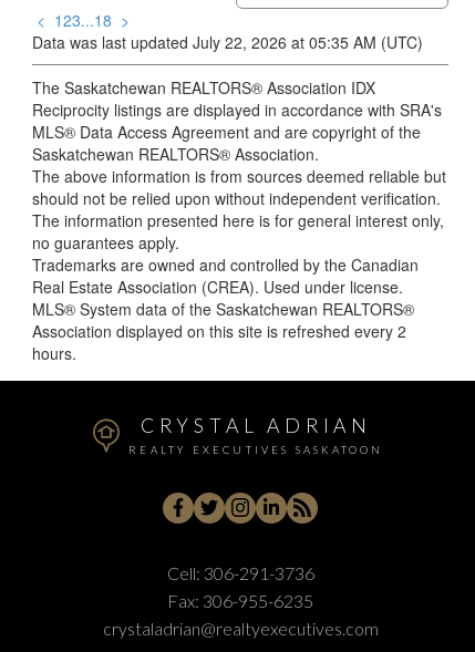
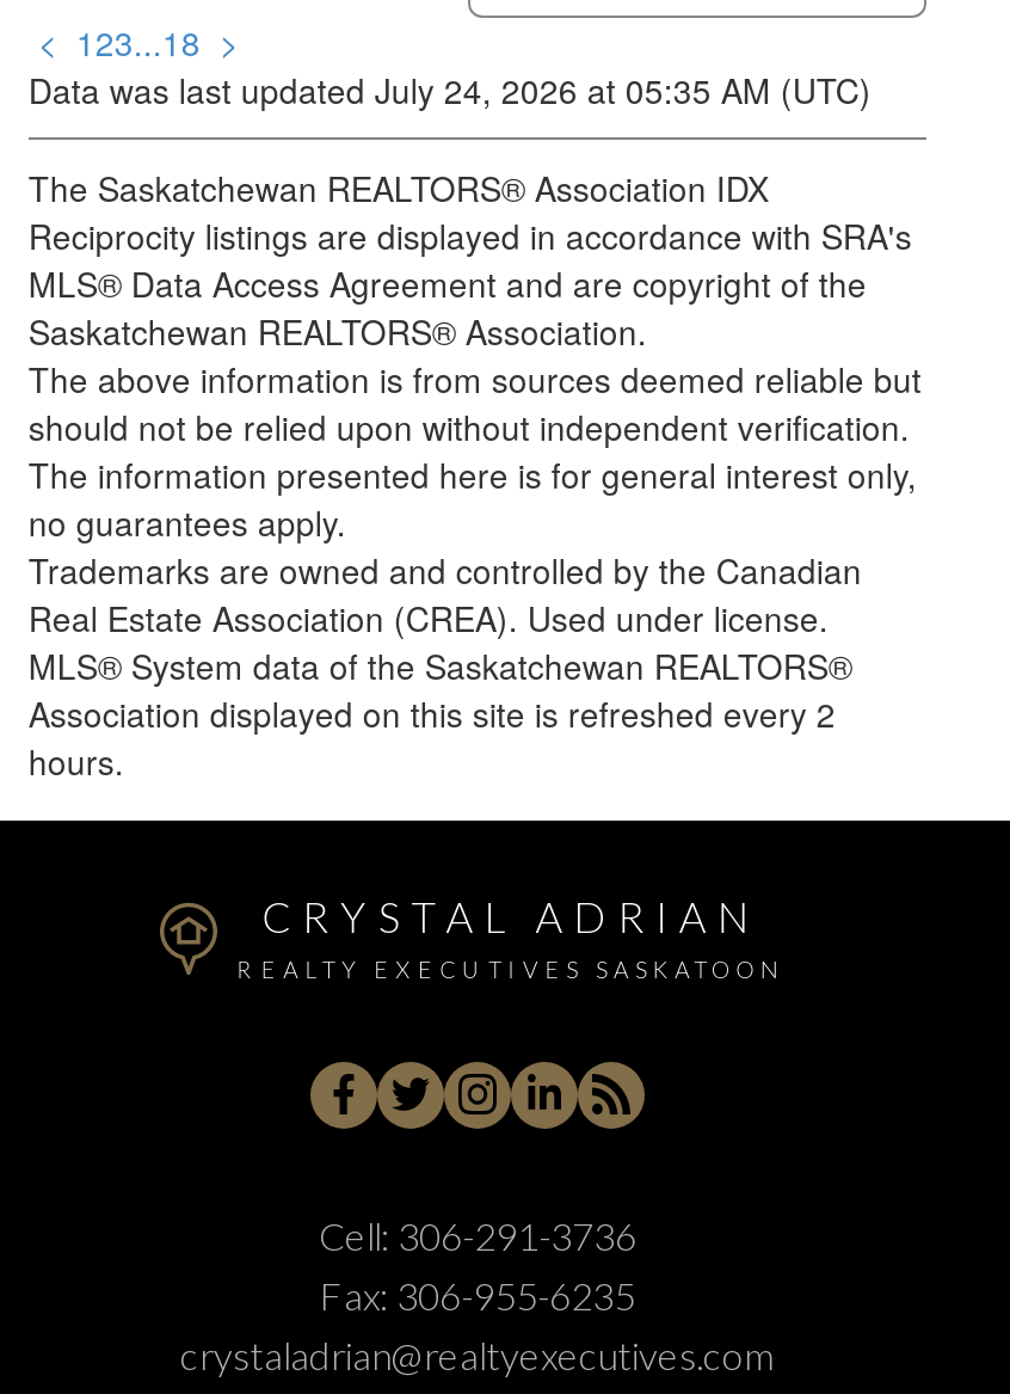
- Data was last updated July 22, 2026 at 05:35 AM (UTC)
+ Data was last updated July 24, 2026 at 05:35 AM (UTC)
